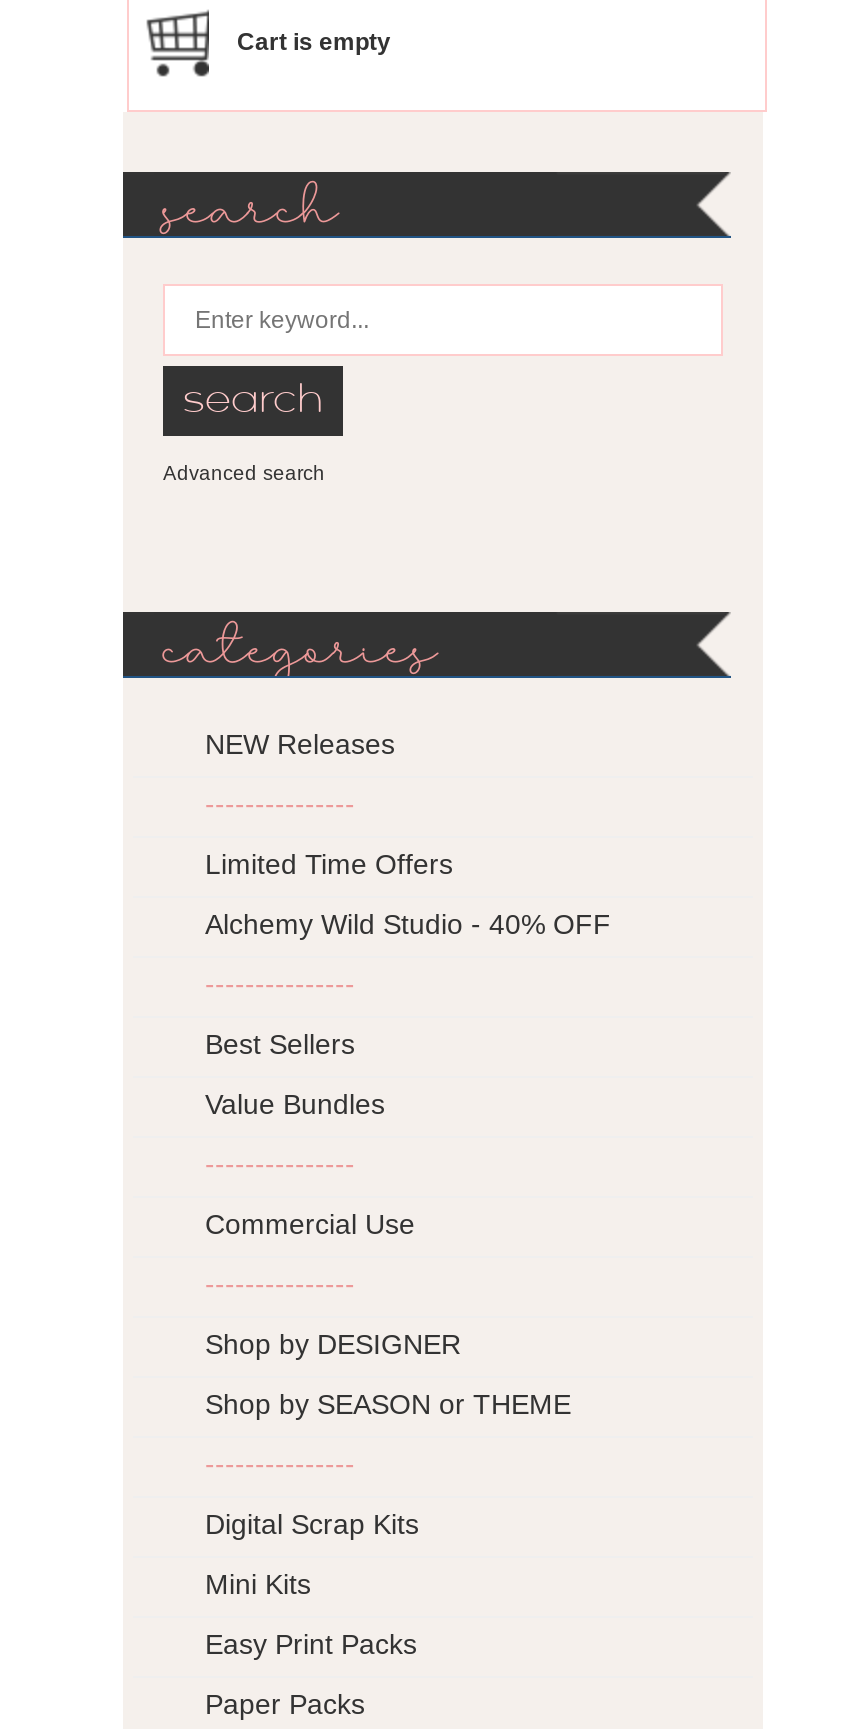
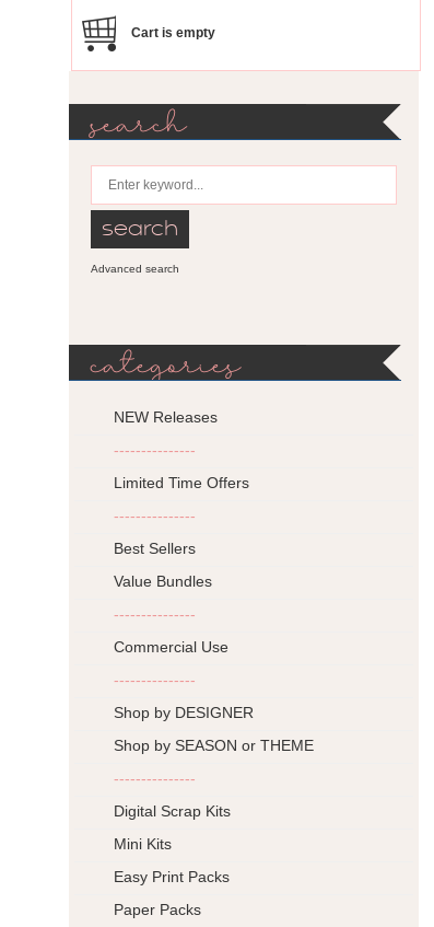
- Alchemy Wild Studio - 40% OFF
